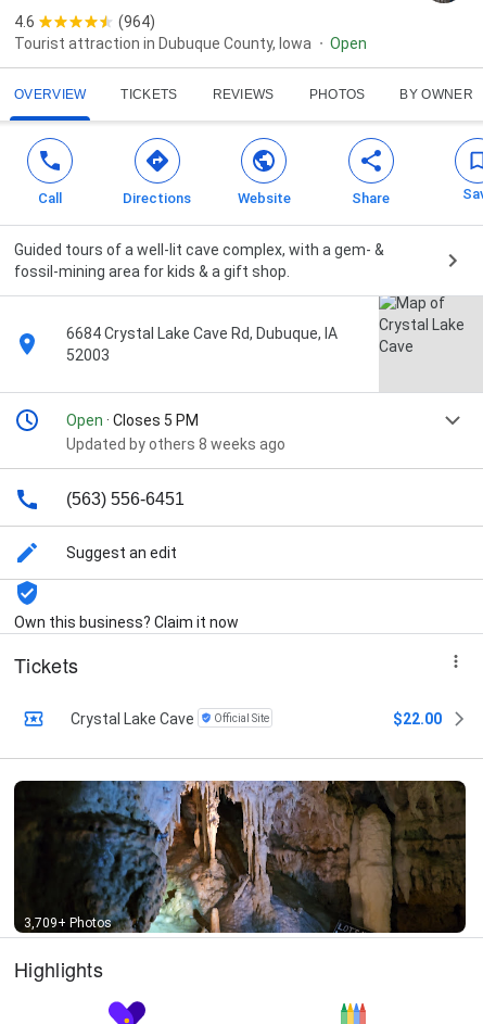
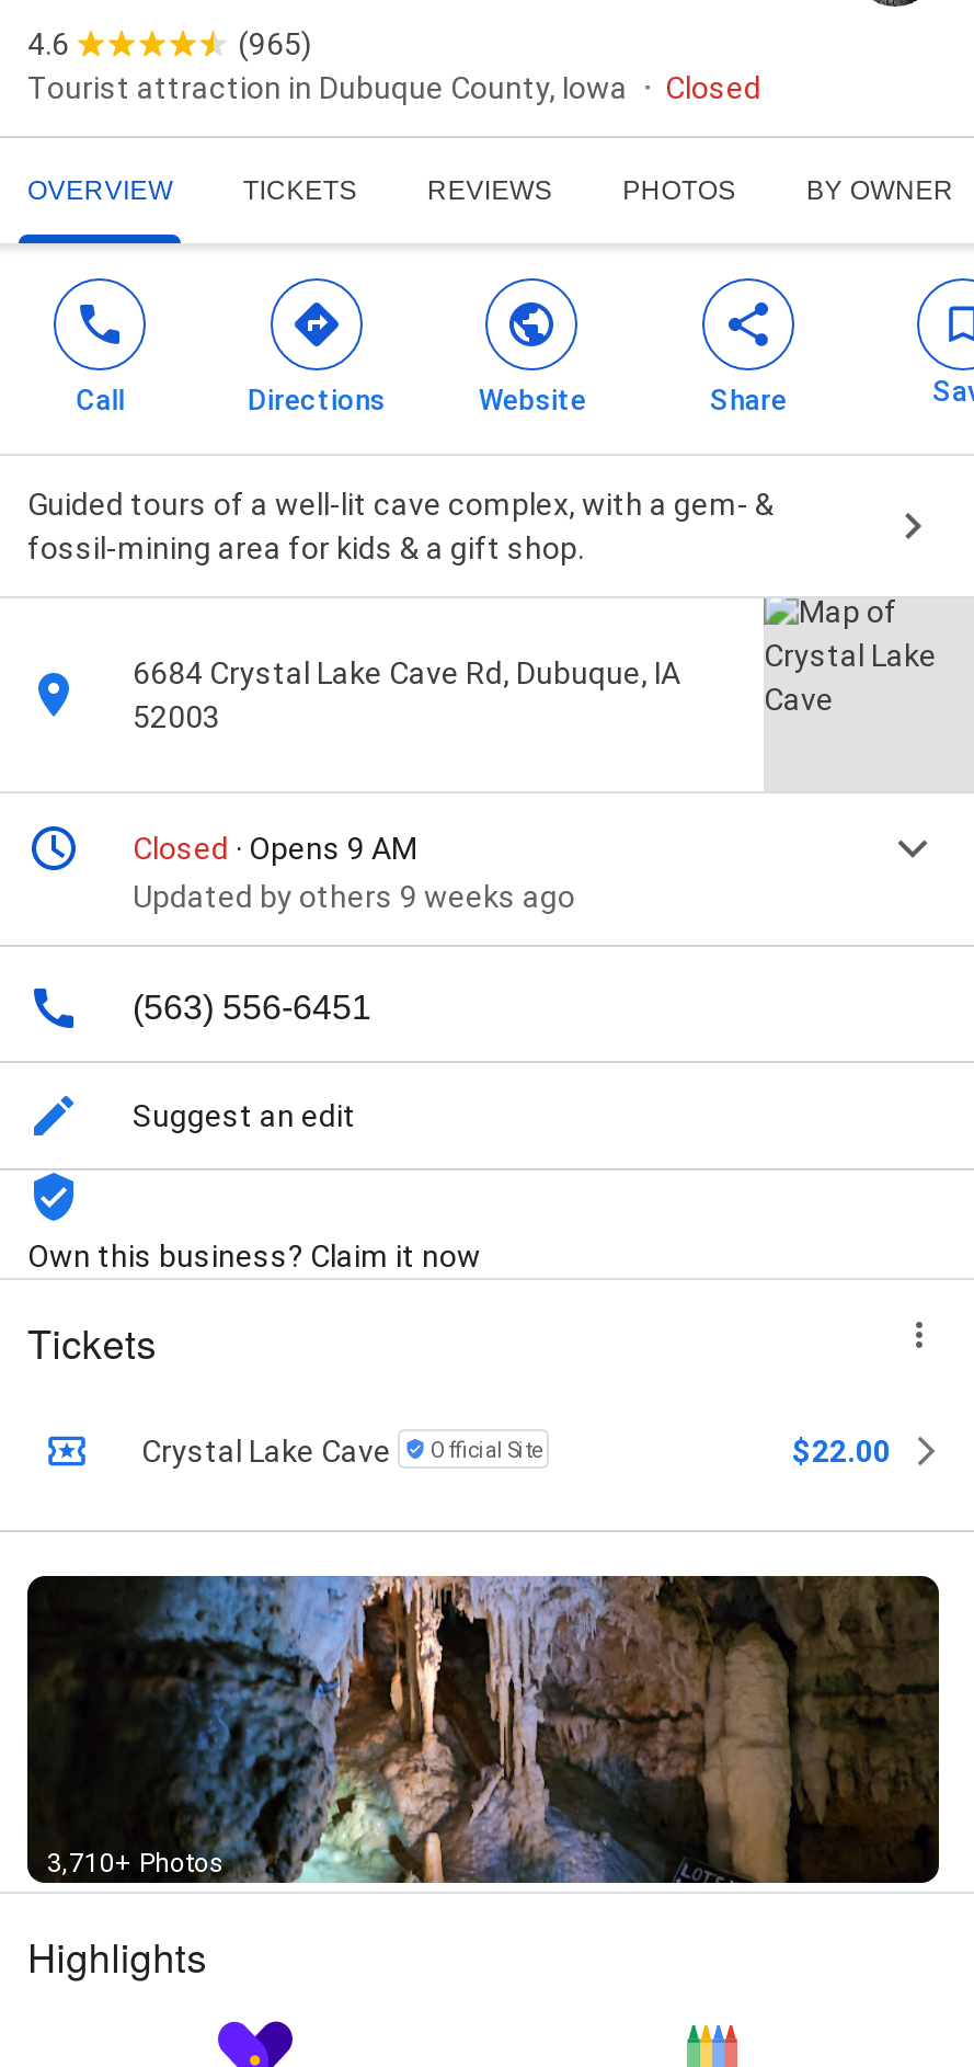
- (964)
+ (965)

- Open
+ Closed

- Open · Closes 5 PM
- Updated by others 8 weeks ago
+ Closed · Opens 9 AM
+ Updated by others 9 weeks ago

- 3,709+ Photos
+ 3,710+ Photos
